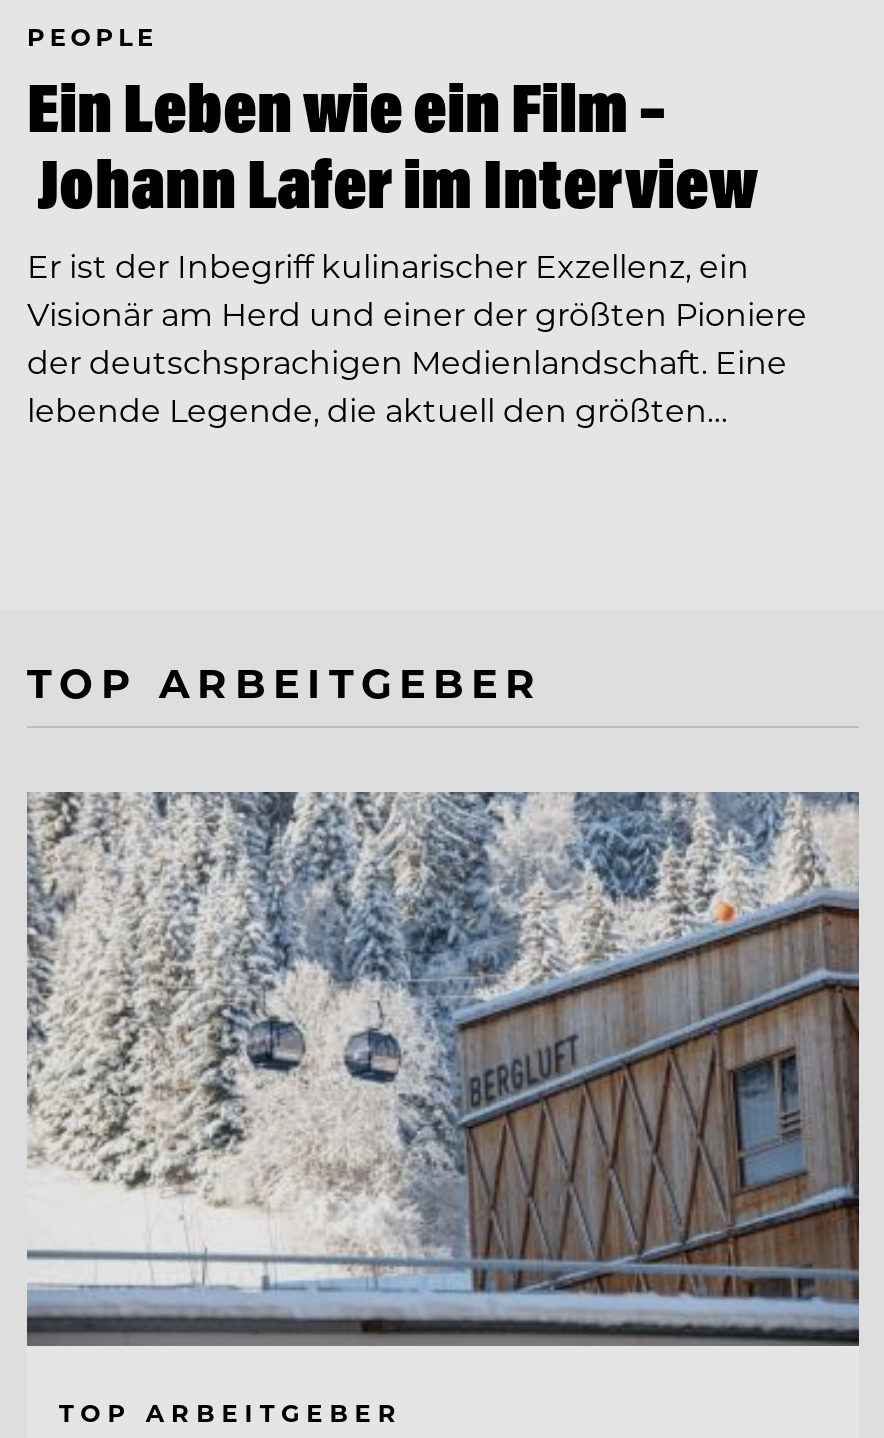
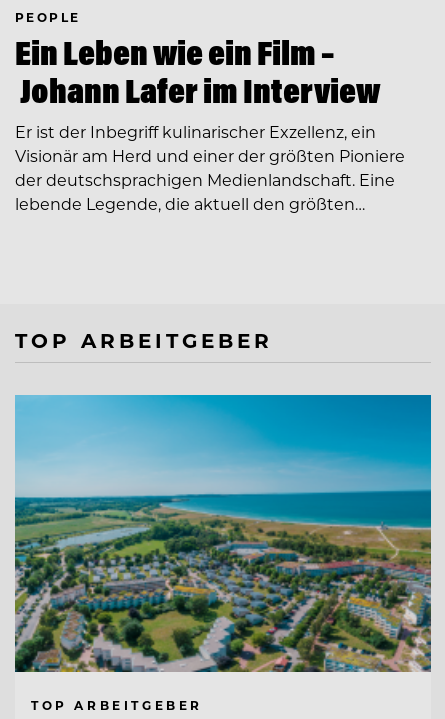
- [image]
+ [image]
